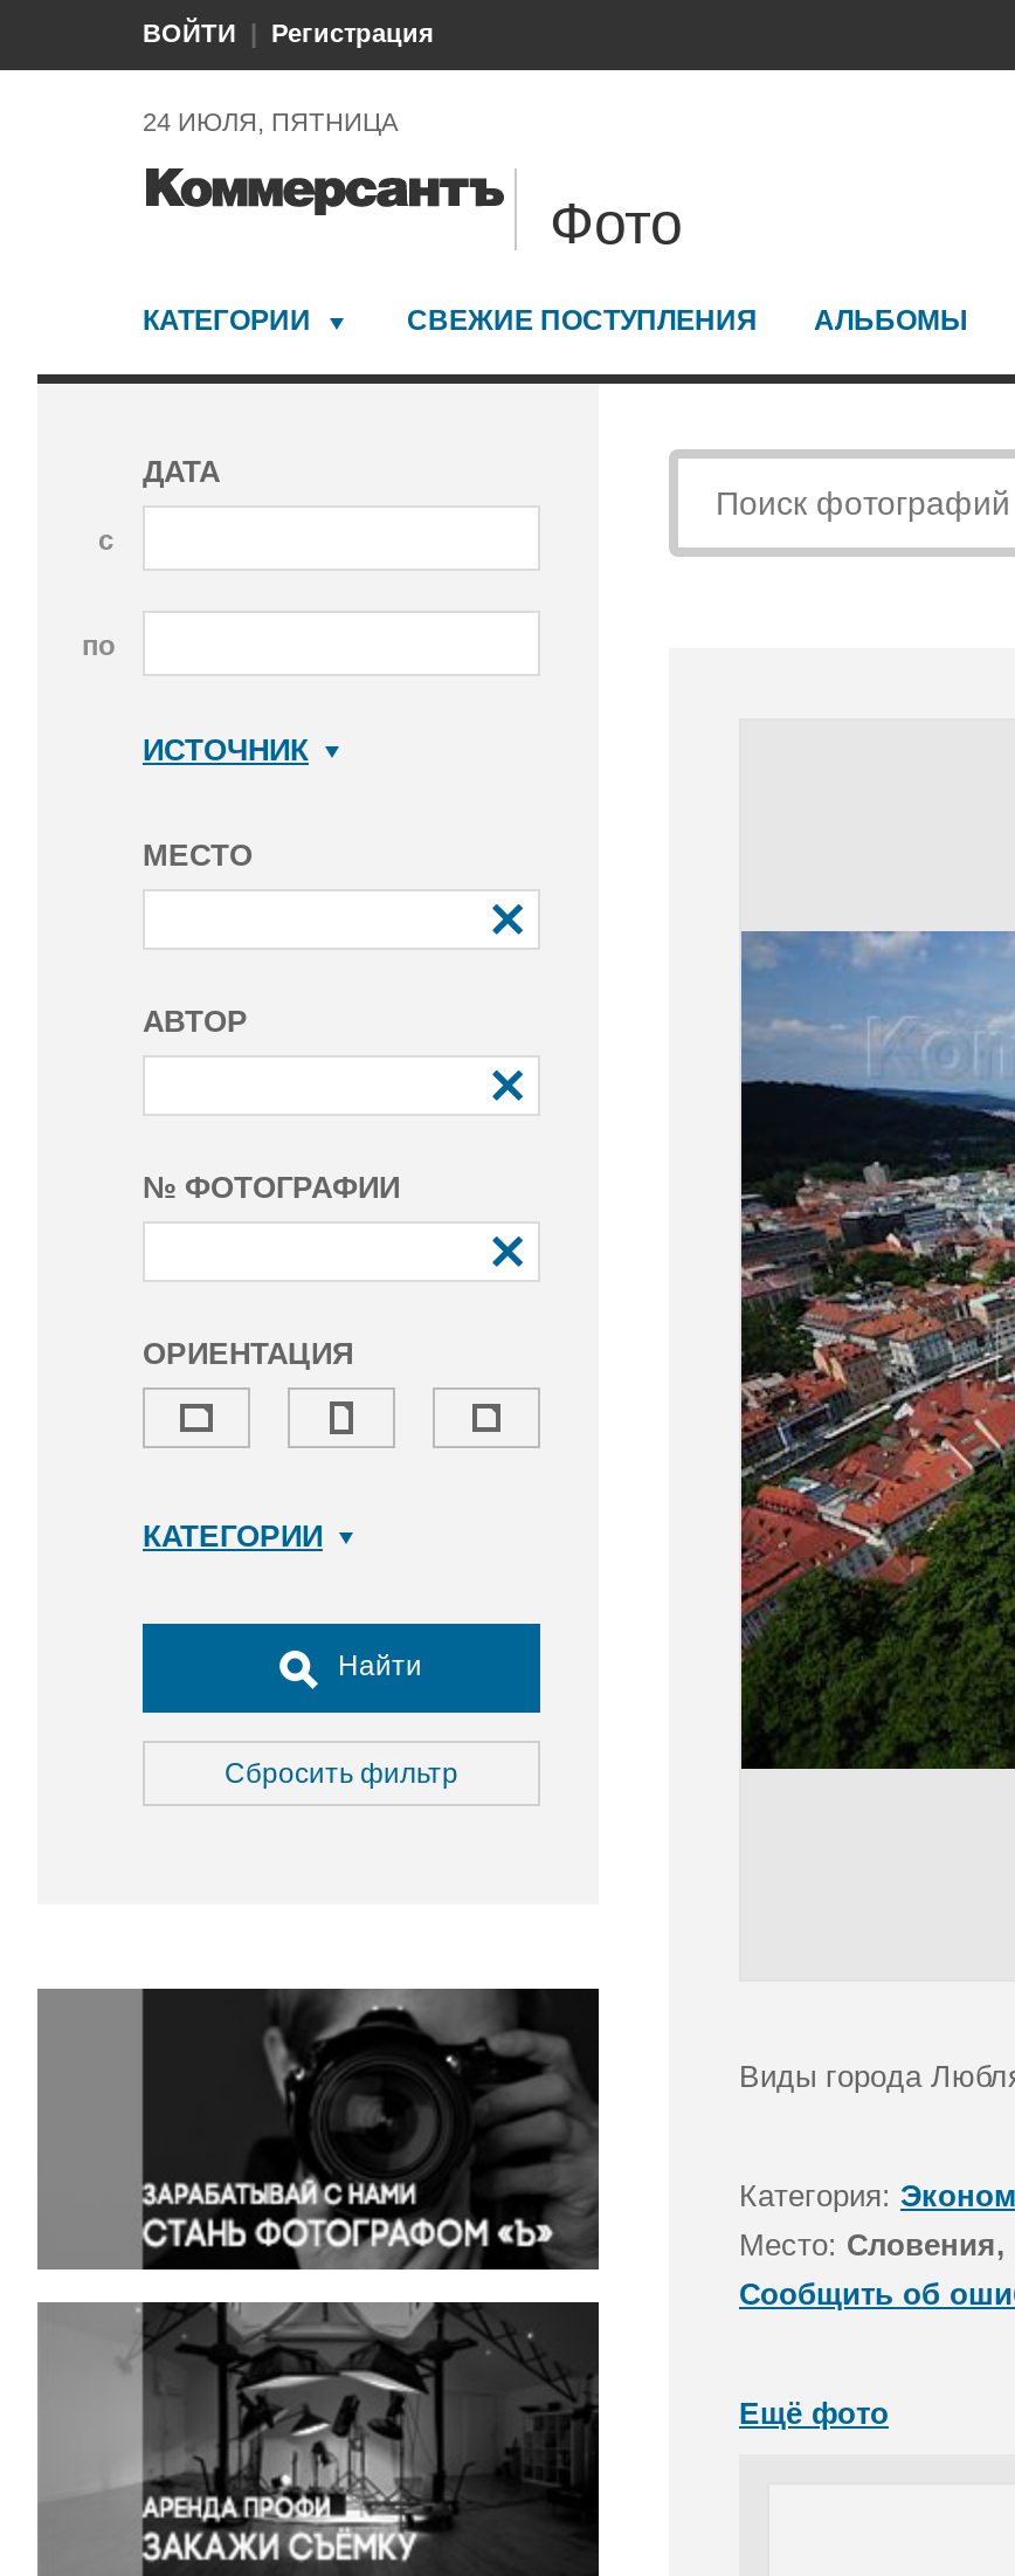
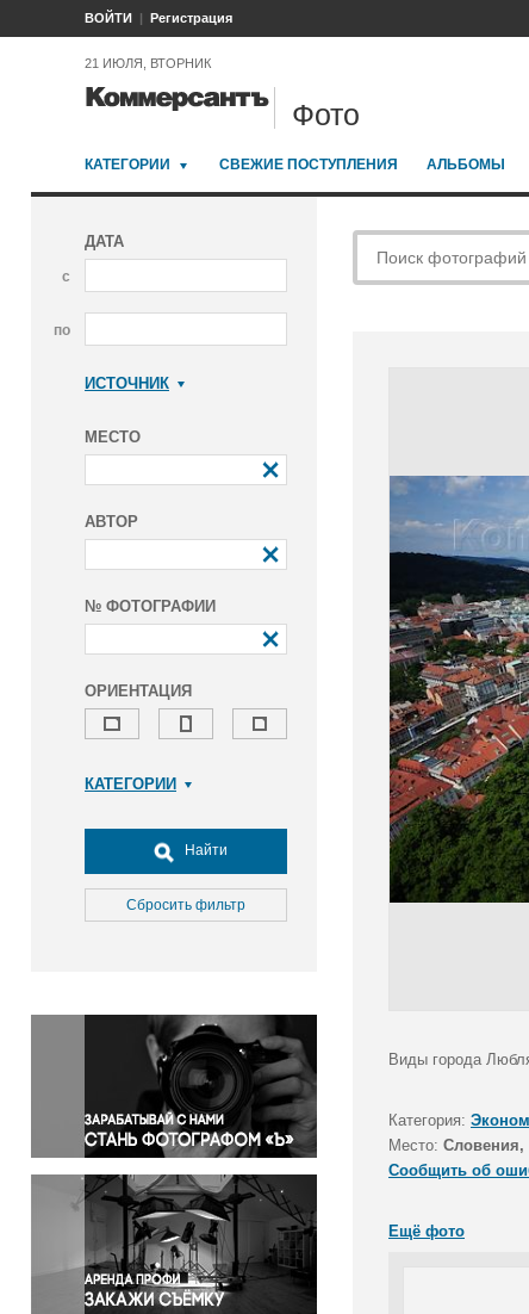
- 24 ИЮЛЯ, ПЯТНИЦА
+ 21 ИЮЛЯ, ВТОРНИК
